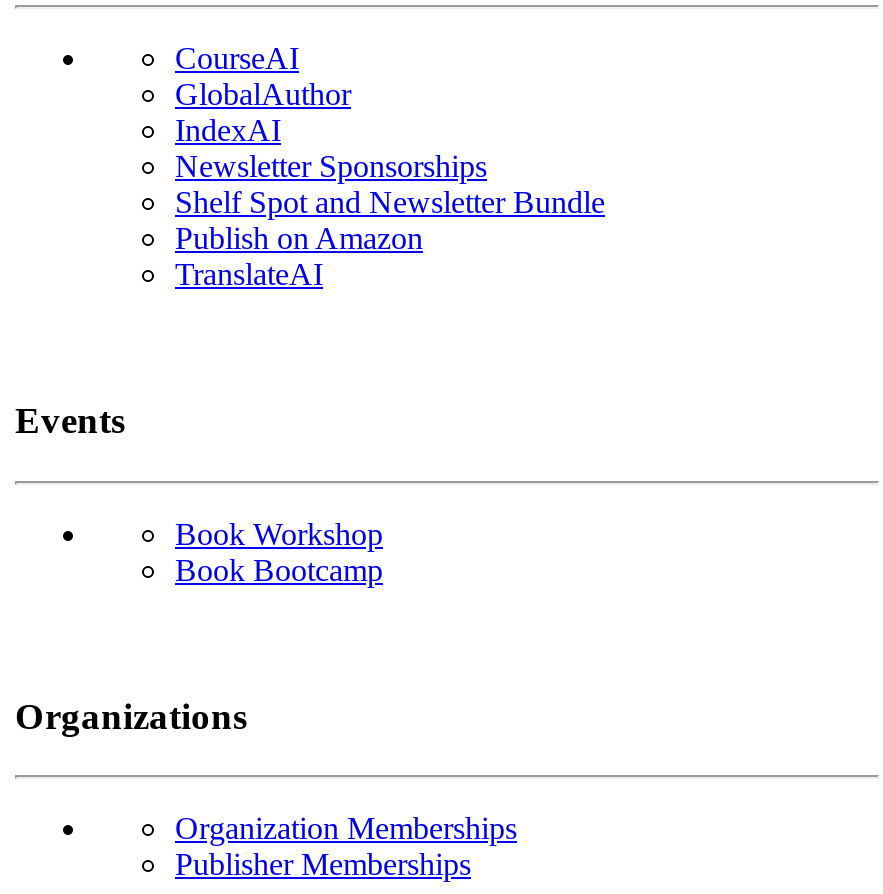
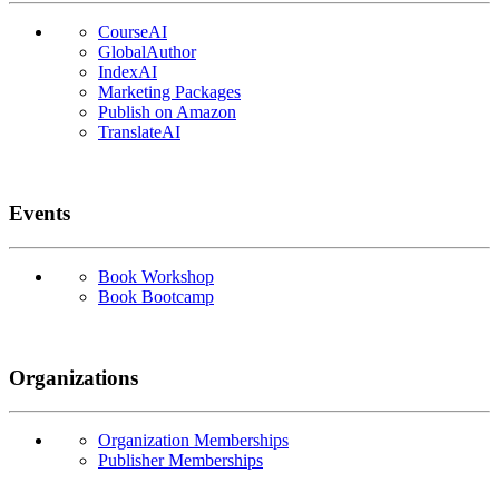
- Newsletter Sponsorships
- Shelf Spot and Newsletter Bundle
+ Marketing Packages
